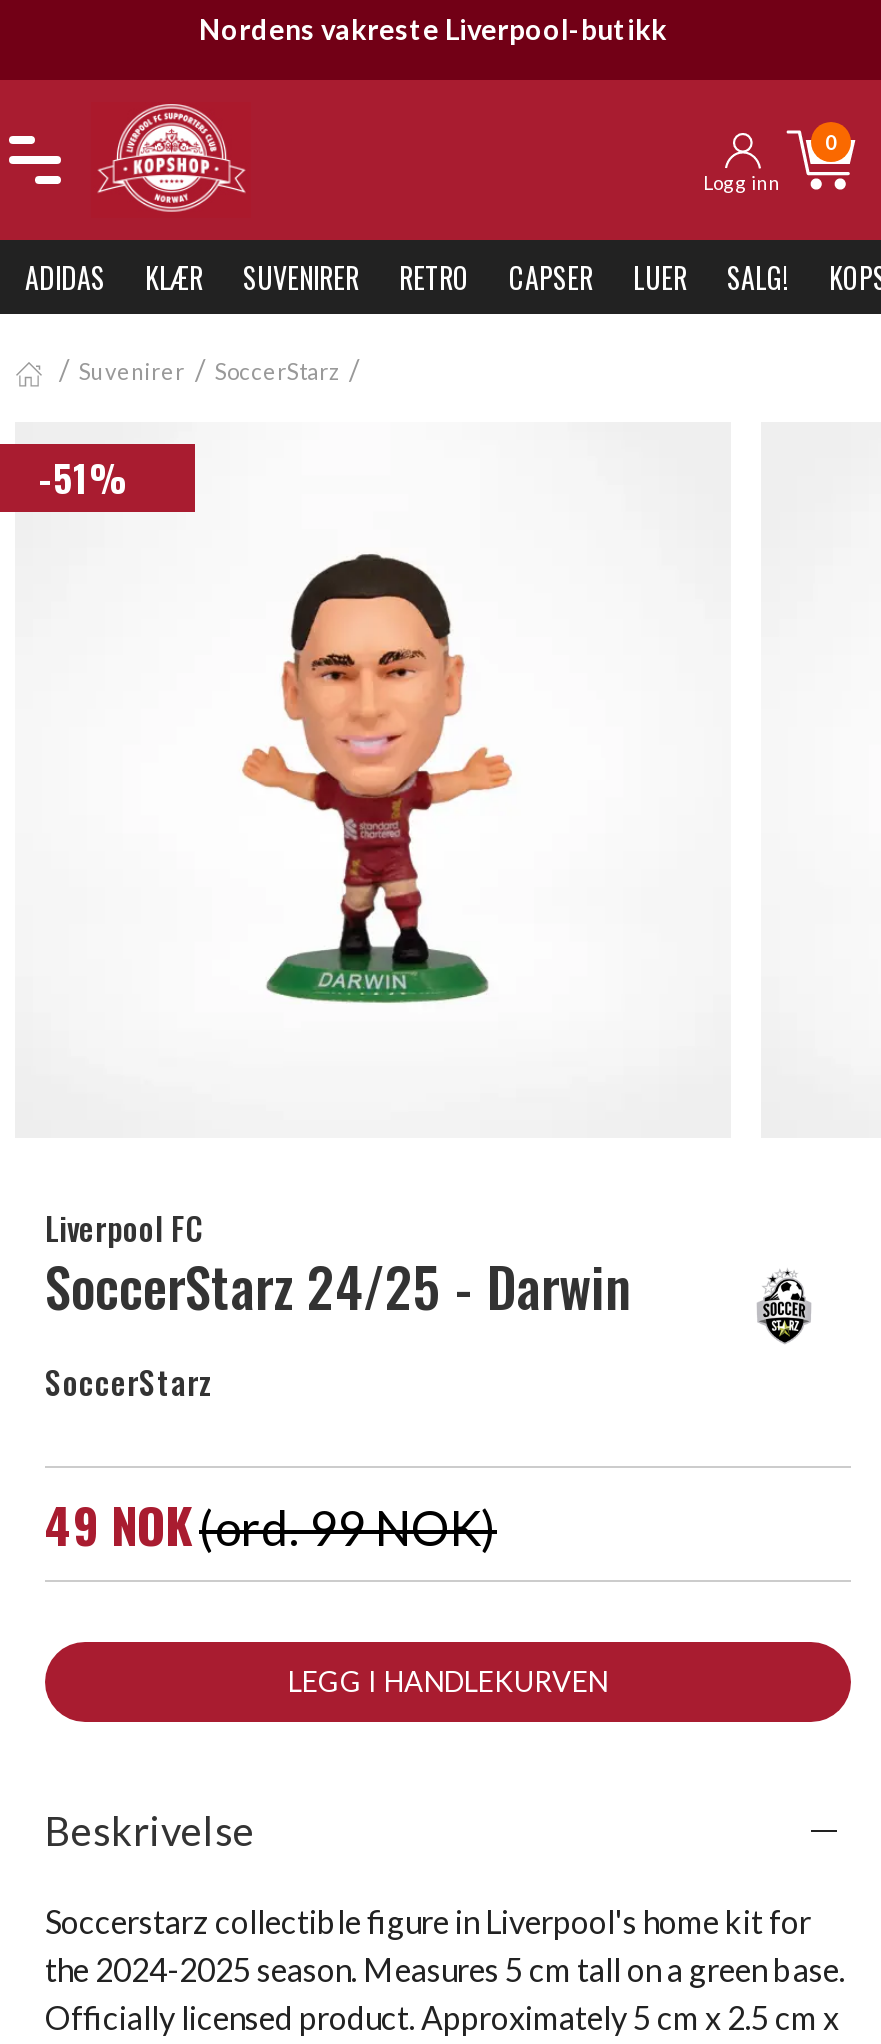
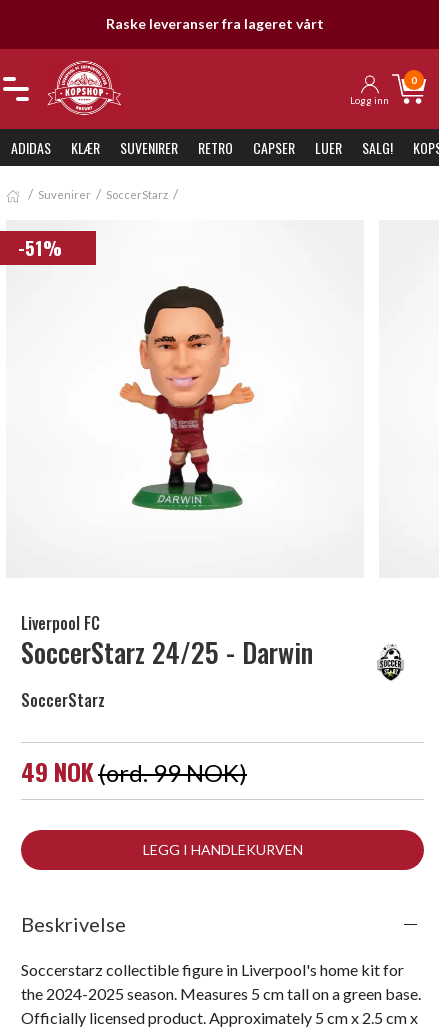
- Nordens vakreste Liverpool-butikk
+ Raske leveranser fra lageret vårt
